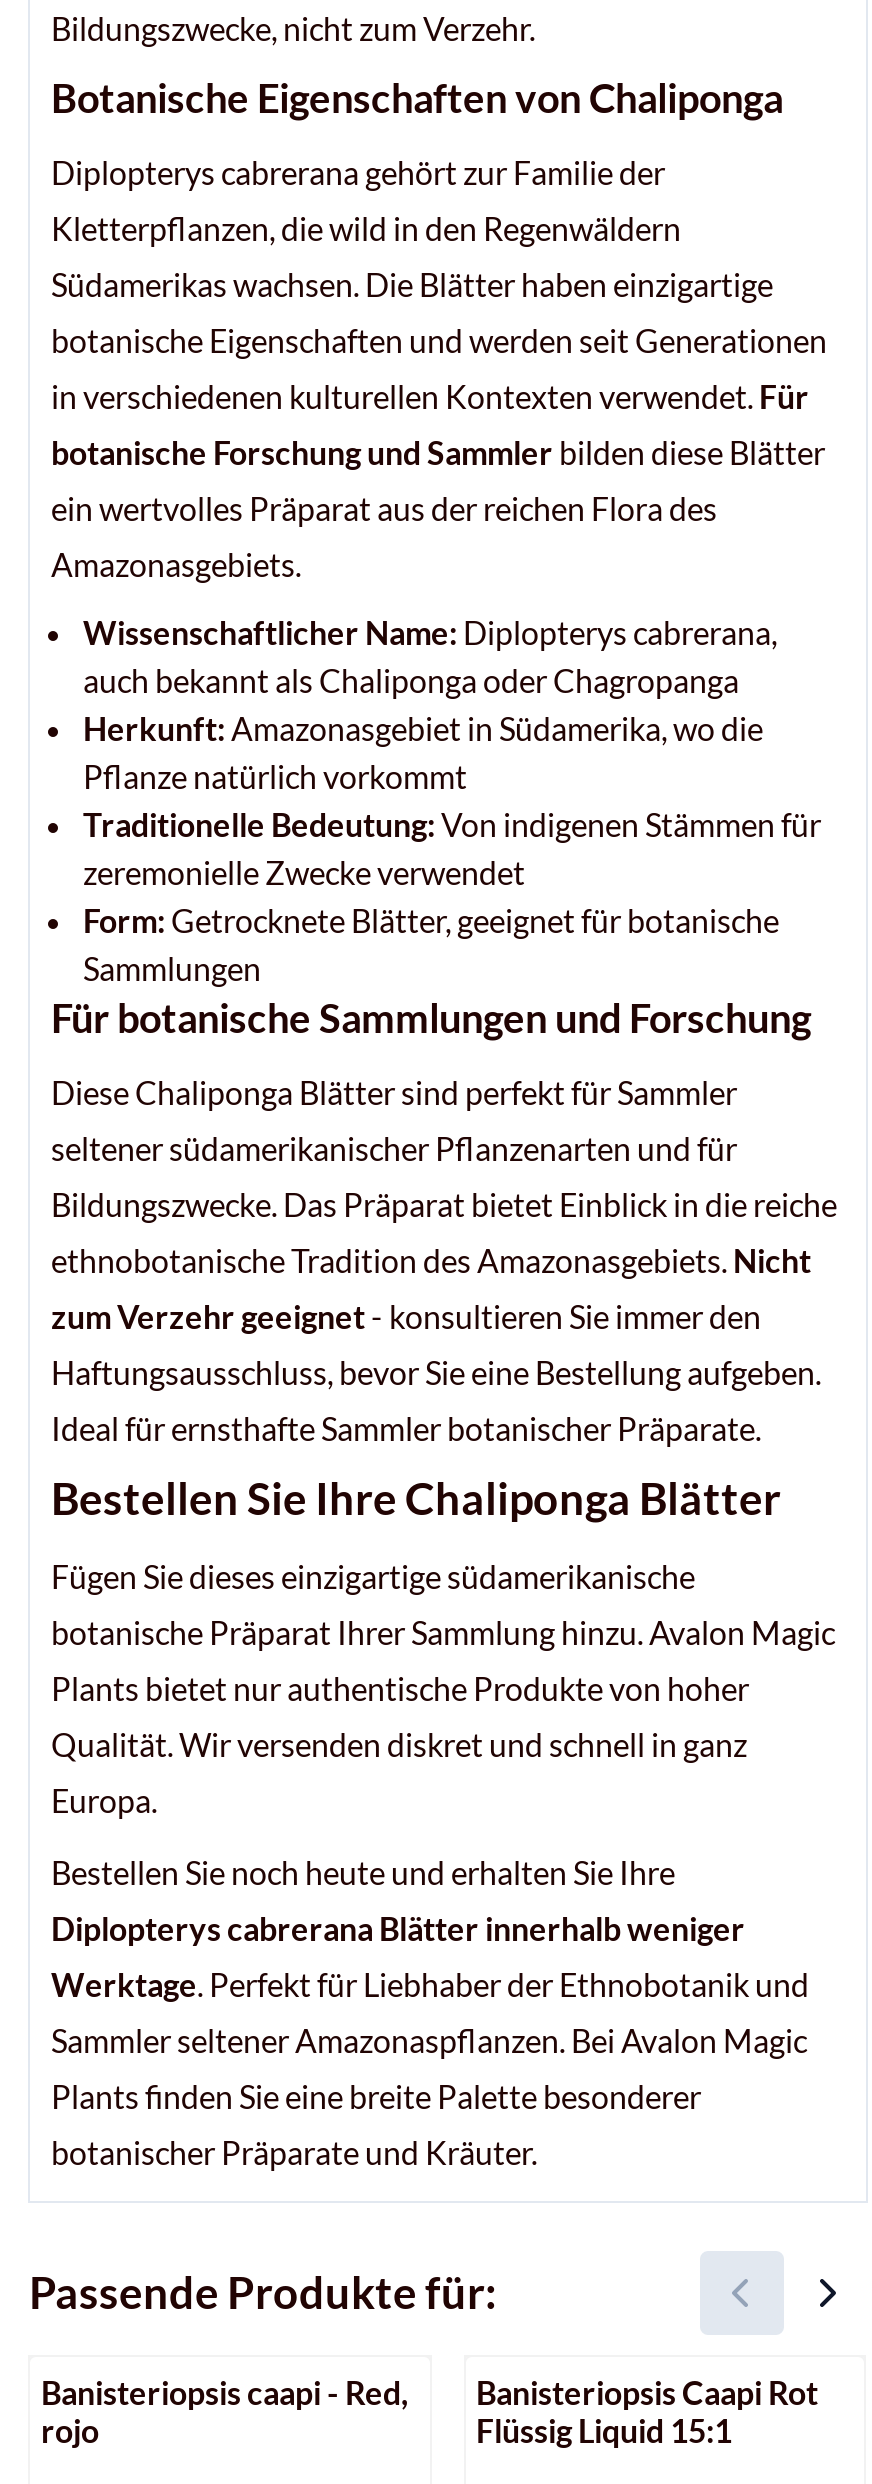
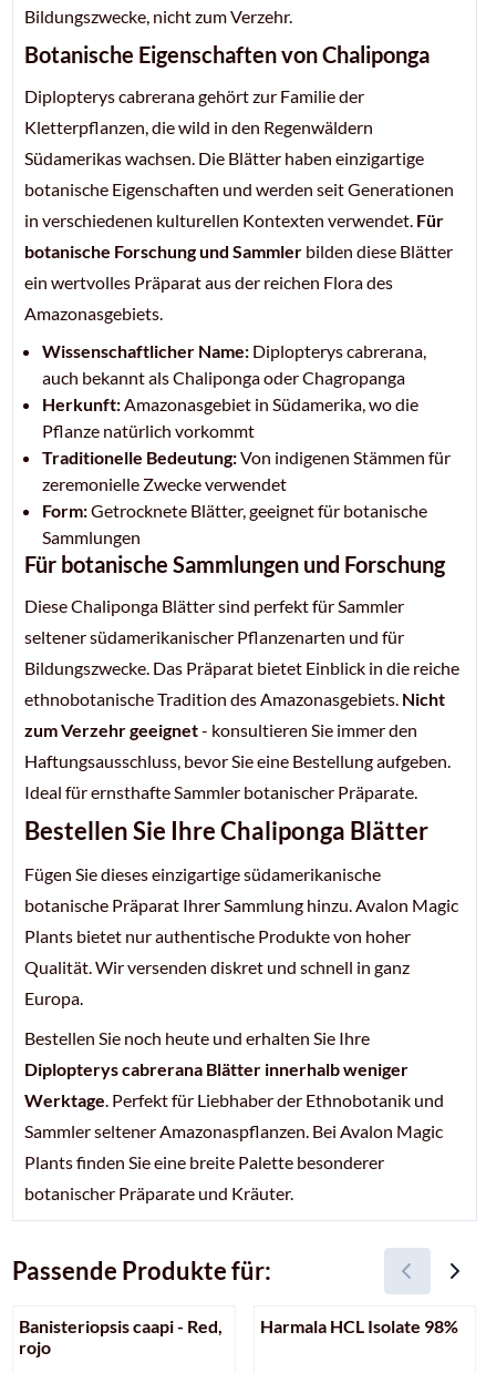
- Banisteriopsis Caapi Rot
- Flüssig Liquid 15:1
+ Harmala HCL Isolate 98%
